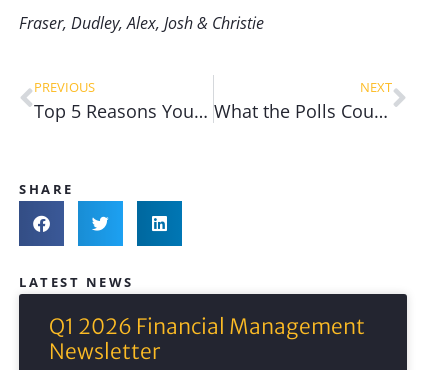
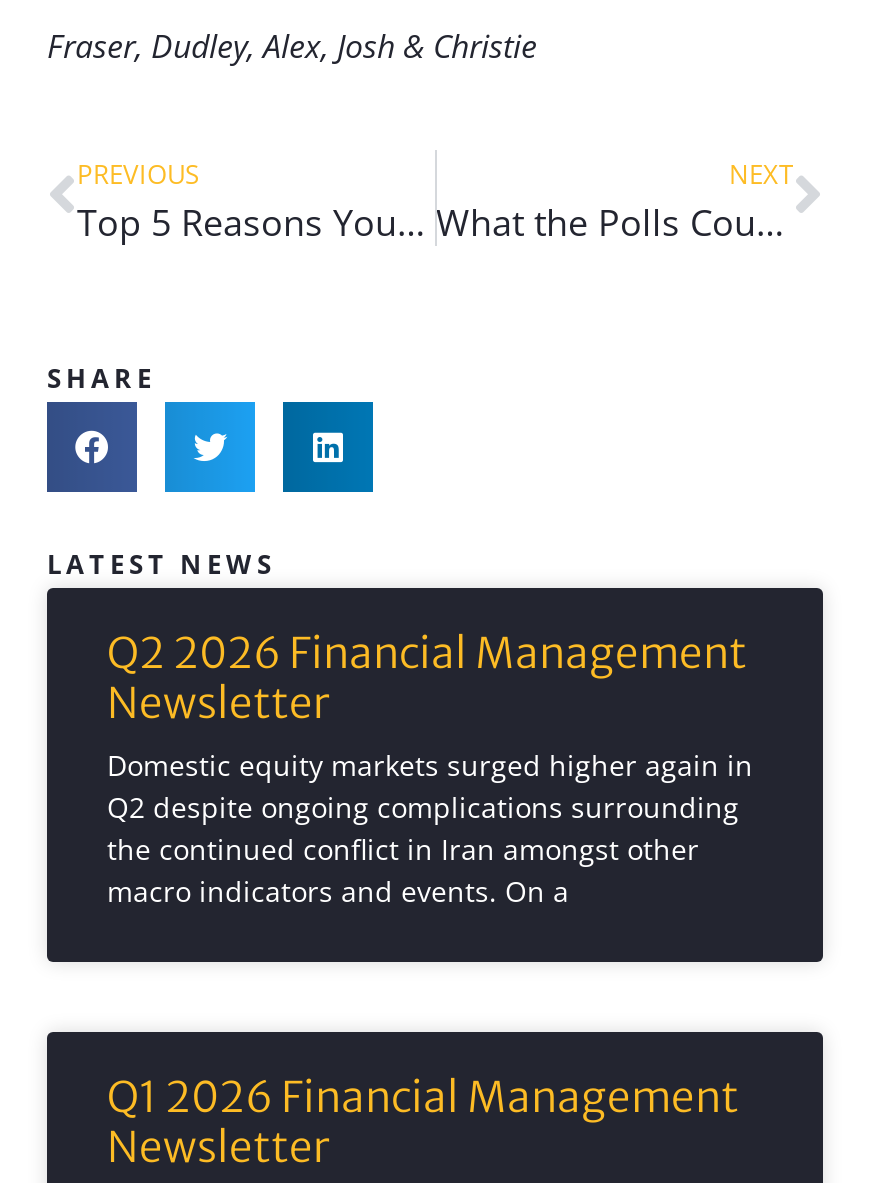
+ Q2 2026 Financial Management
+ Newsletter
+ Domestic equity markets surged higher again in
+ Q2 despite ongoing complications surrounding
+ the continued conflict in Iran amongst other
+ macro indicators and events. On a
